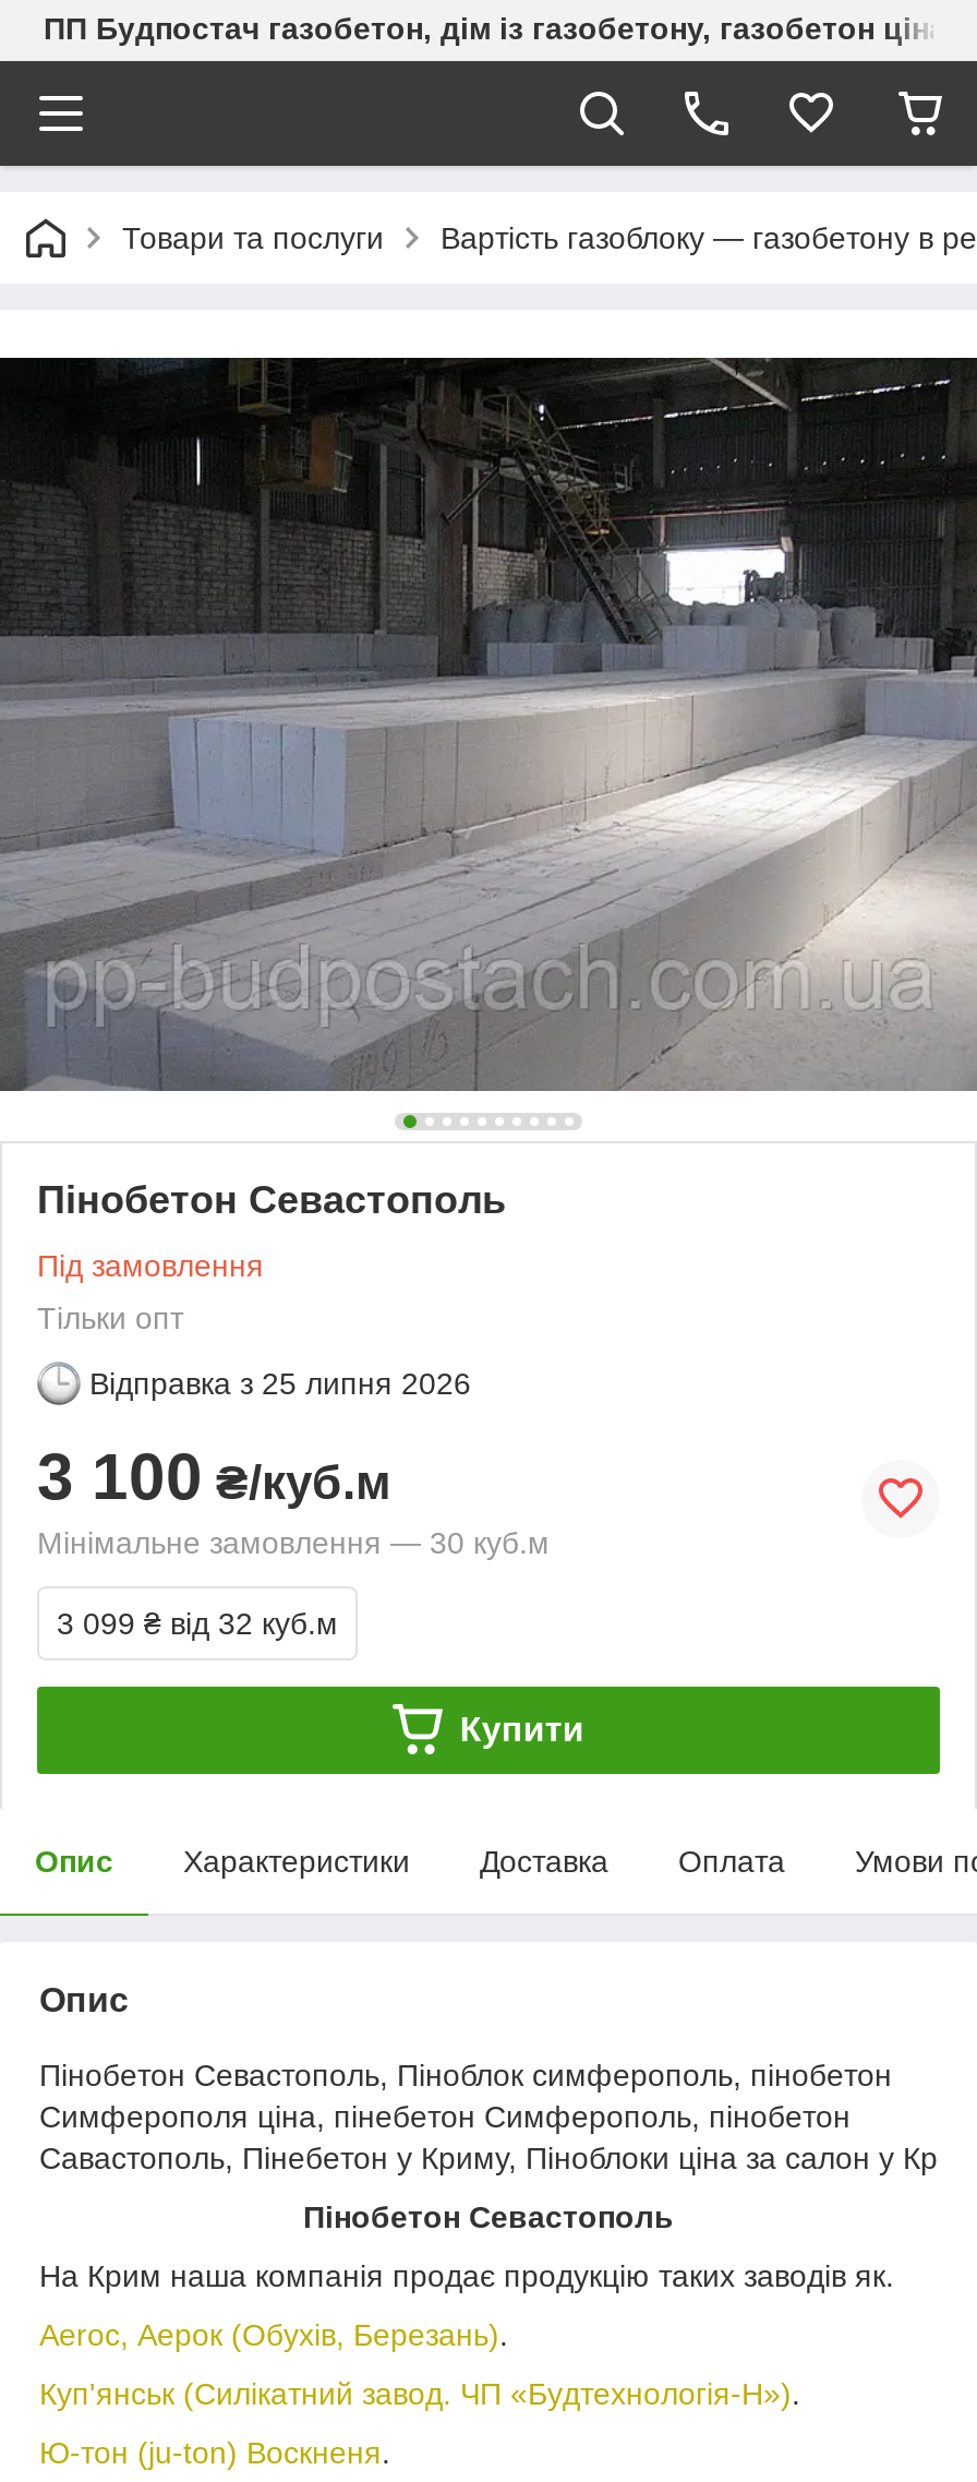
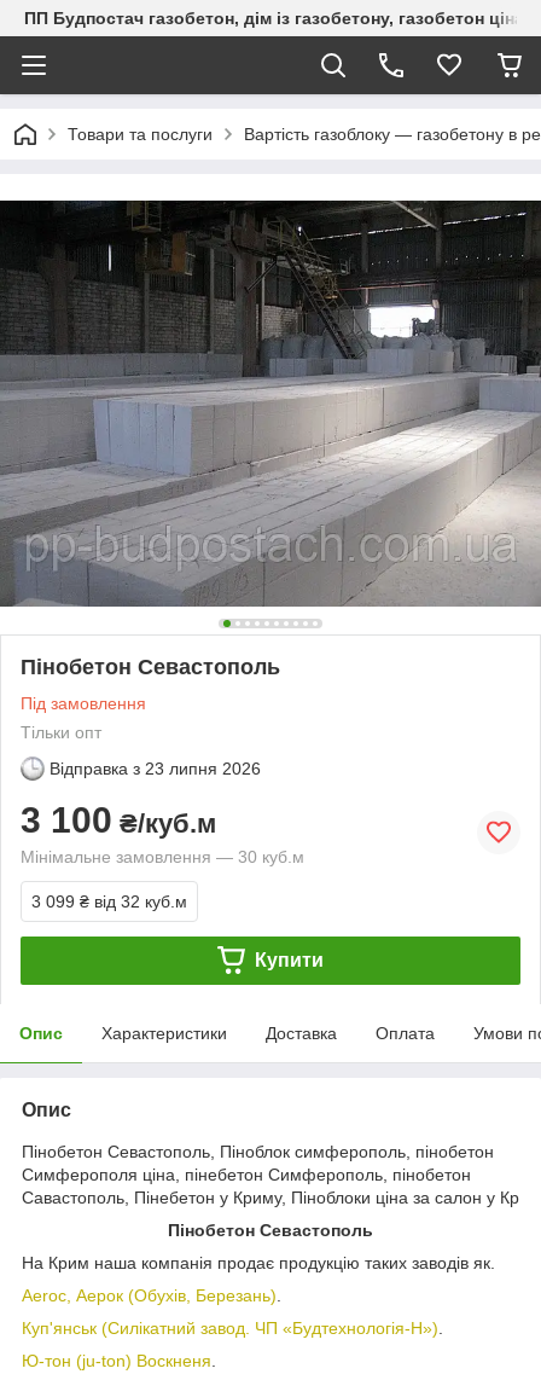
- Відправка з 25 липня 2026
+ Відправка з 23 липня 2026
